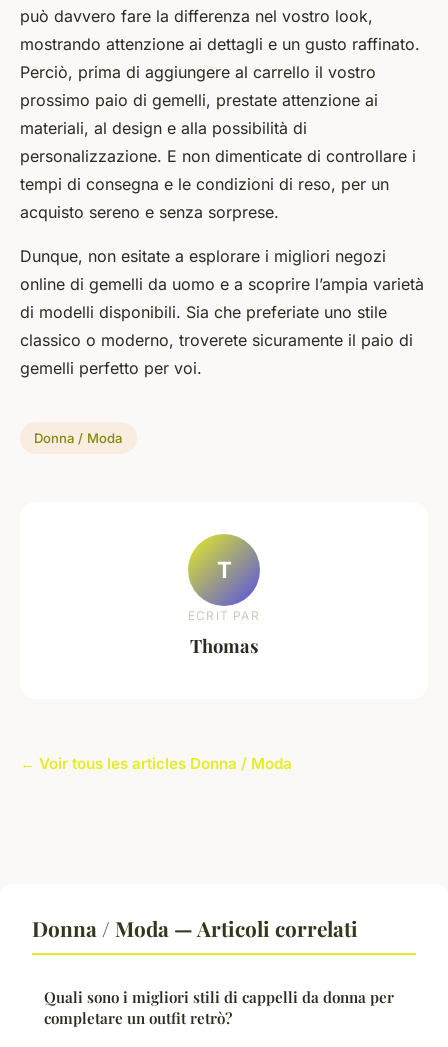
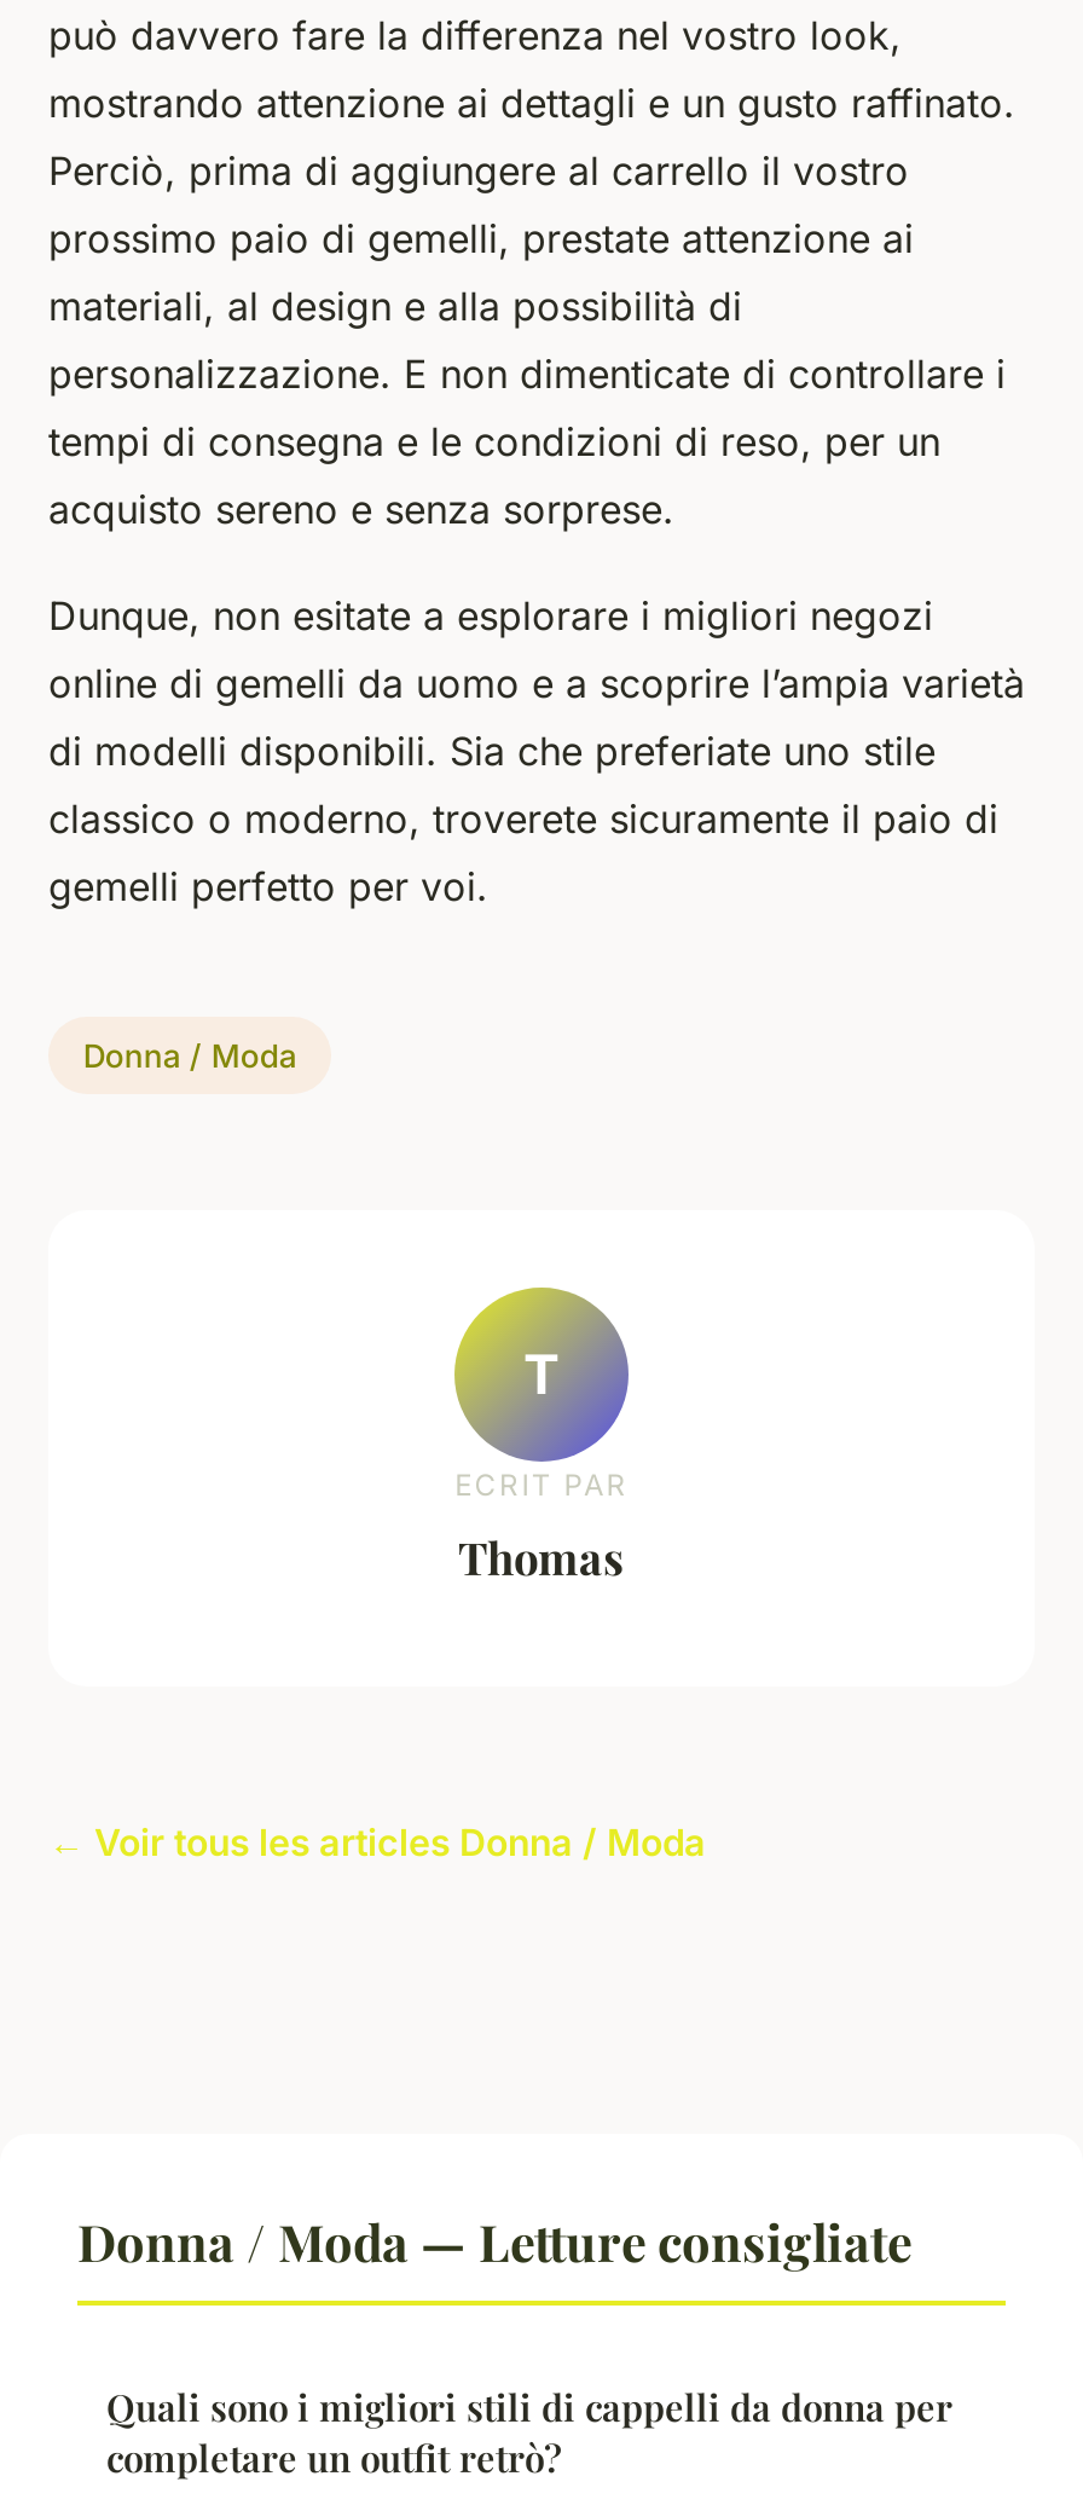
- Donna / Moda — Articoli correlati
+ Donna / Moda — Letture consigliate
